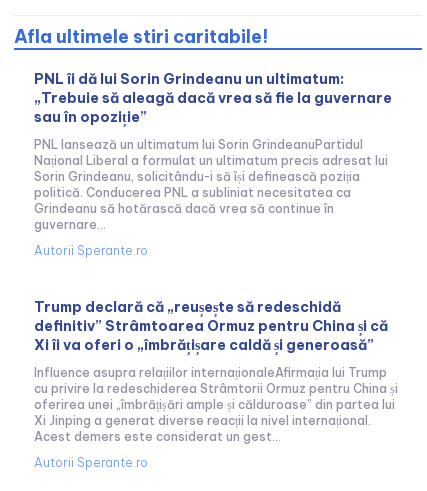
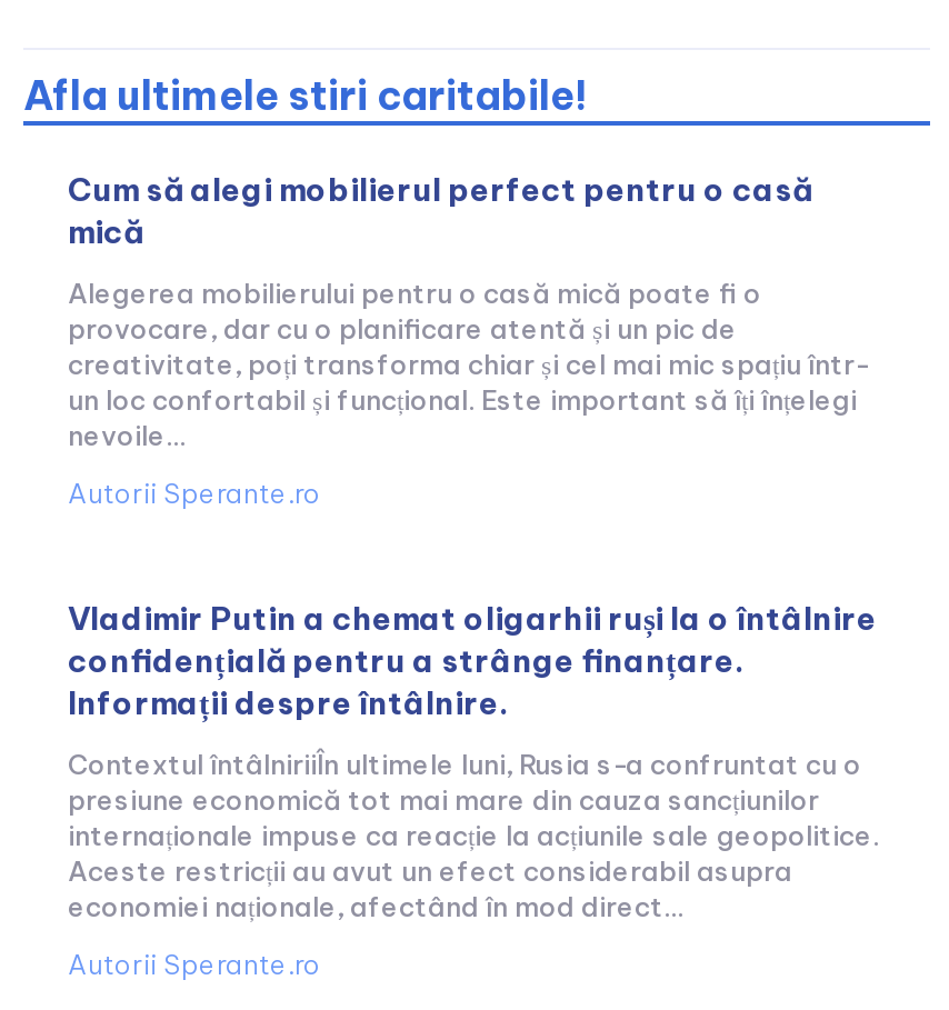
- PNL îi dă lui Sorin Grindeanu un ultimatum:
- „Trebuie să aleagă dacă vrea să fie la guvernare
- sau în opoziție”
+ Cum să alegi mobilierul perfect pentru o casă
+ mică

- PNL lansează un ultimatum lui Sorin GrindeanuPartidul
- Național Liberal a formulat un ultimatum precis adresat lui
- Sorin Grindeanu, solicitându-i să își definească poziția
- politică. Conducerea PNL a subliniat necesitatea ca
- Grindeanu să hotărască dacă vrea să continue în
- guvernare...
+ Alegerea mobilierului pentru o casă mică poate fi o
+ provocare, dar cu o planificare atentă și un pic de
+ creativitate, poți transforma chiar și cel mai mic spațiu într-
+ un loc confortabil și funcțional. Este important să îți înțelegi
+ nevoile...

- Trump declară că „reușește să redeschidă
- definitiv” Strâmtoarea Ormuz pentru China și că
- Xi îi va oferi o „îmbrățișare caldă și generoasă”
+ Vladimir Putin a chemat oligarhii ruși la o întâlnire
+ confidențială pentru a strânge finanțare.
+ Informații despre întâlnire.

- Influence asupra relațiilor internaționaleAfirmația lui Trump
- cu privire la redeschiderea Strâmtorii Ormuz pentru China și
- oferirea unei „îmbrățișări ample și călduroase” din partea lui
- Xi Jinping a generat diverse reacții la nivel internațional.
- Acest demers este considerat un gest...
+ Contextul întâlniriiÎn ultimele luni, Rusia s-a confruntat cu o
+ presiune economică tot mai mare din cauza sancțiunilor
+ internaționale impuse ca reacție la acțiunile sale geopolitice.
+ Aceste restricții au avut un efect considerabil asupra
+ economiei naționale, afectând în mod direct...
